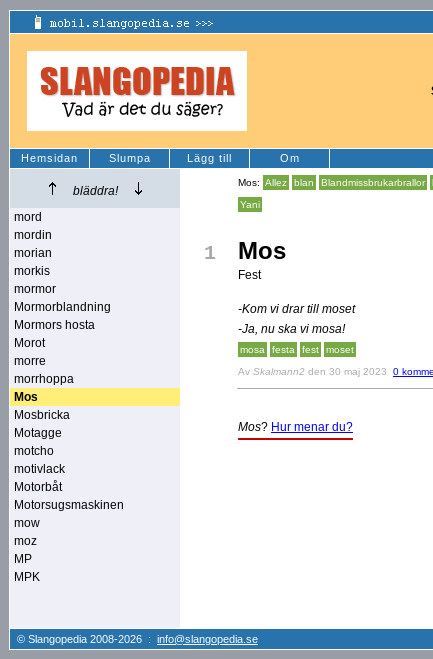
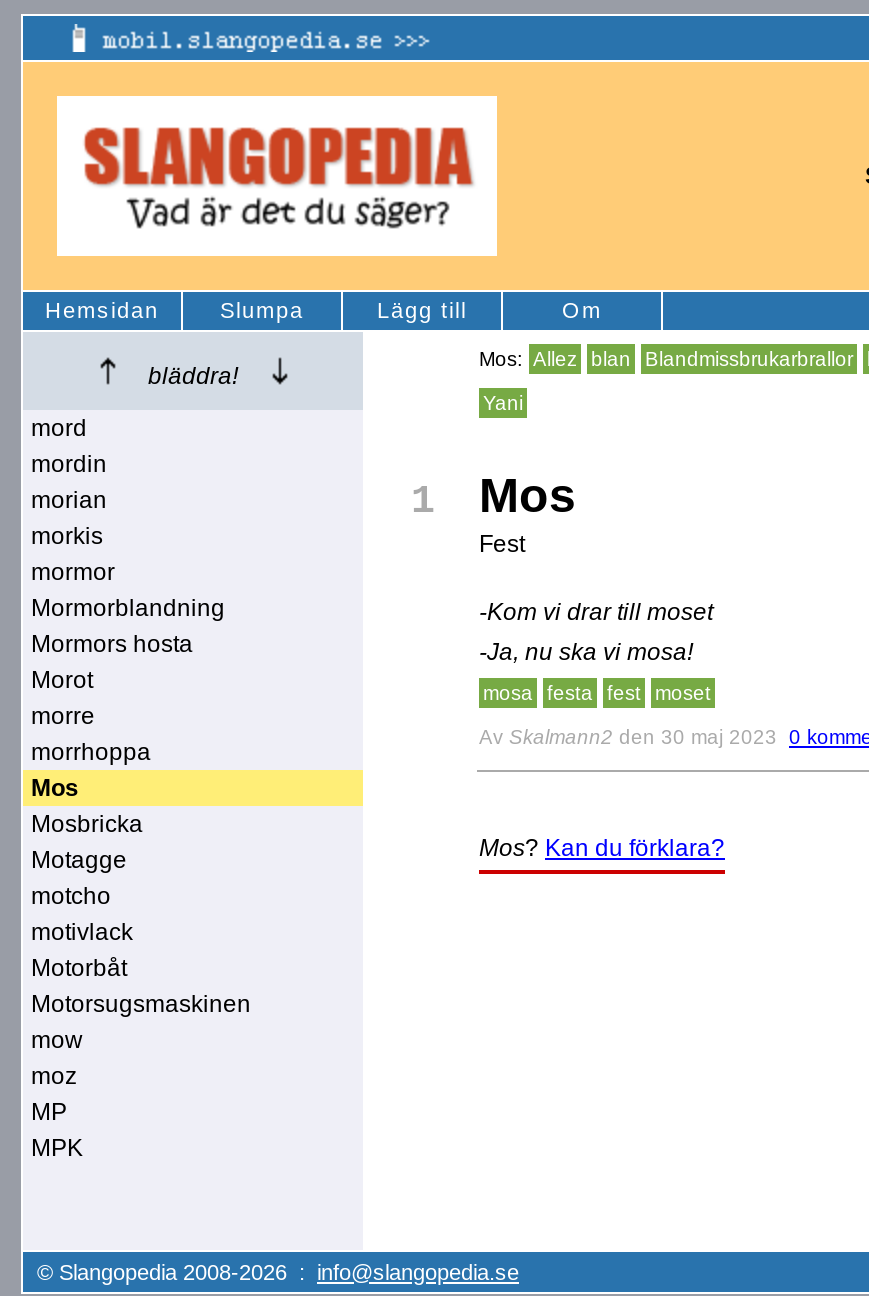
- Mos? Hur menar du?
+ Mos? Kan du förklara?
